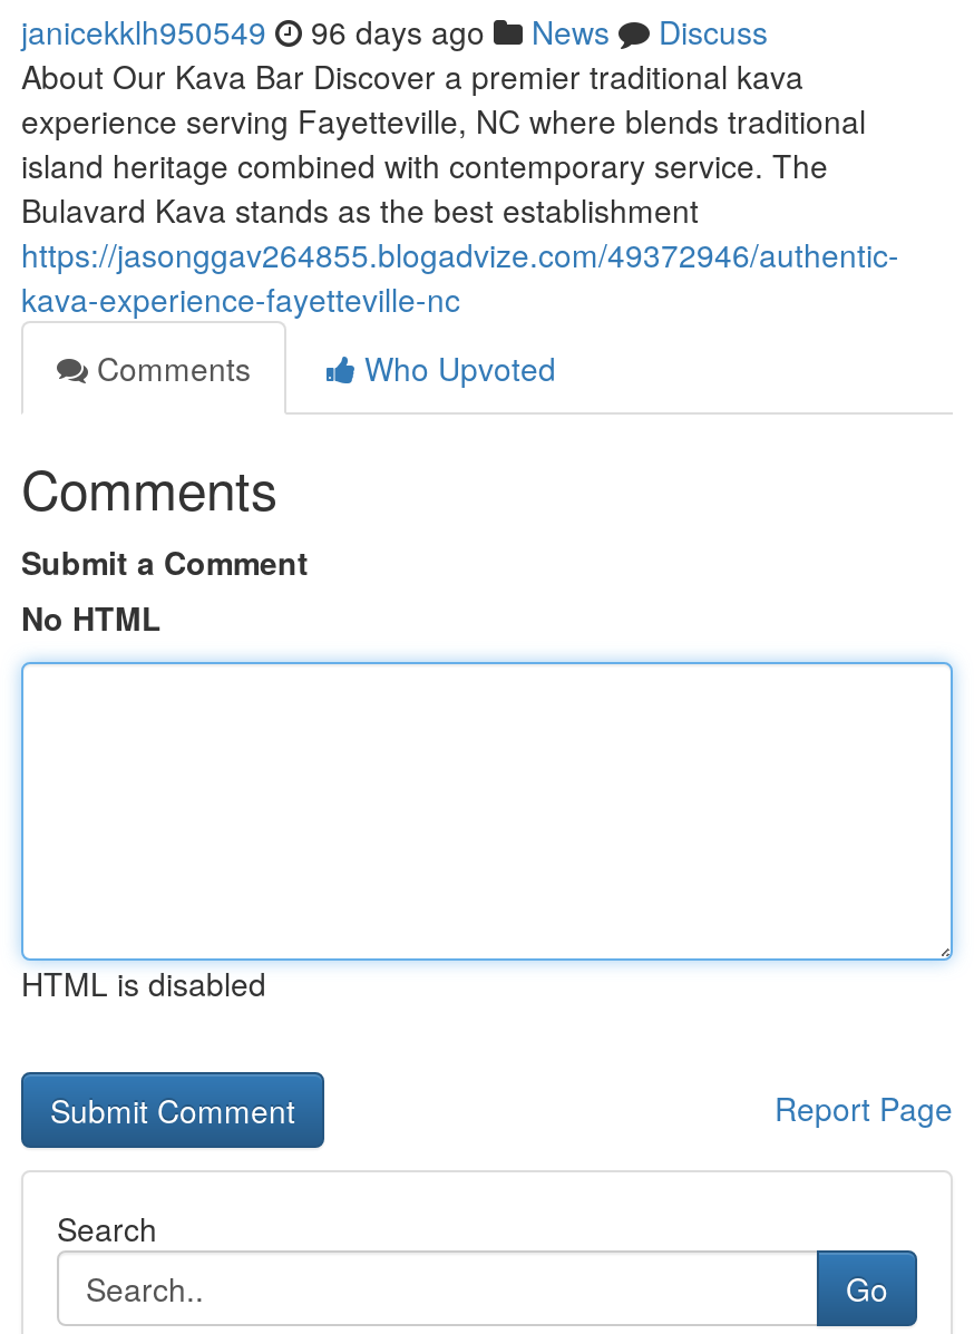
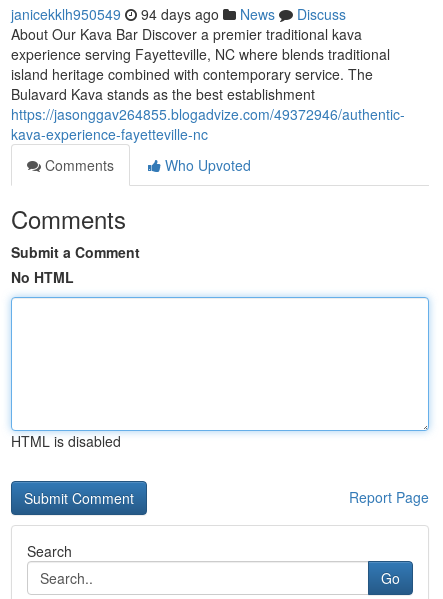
- janicekklh950549 96 days ago News Discuss
+ janicekklh950549 94 days ago News Discuss
